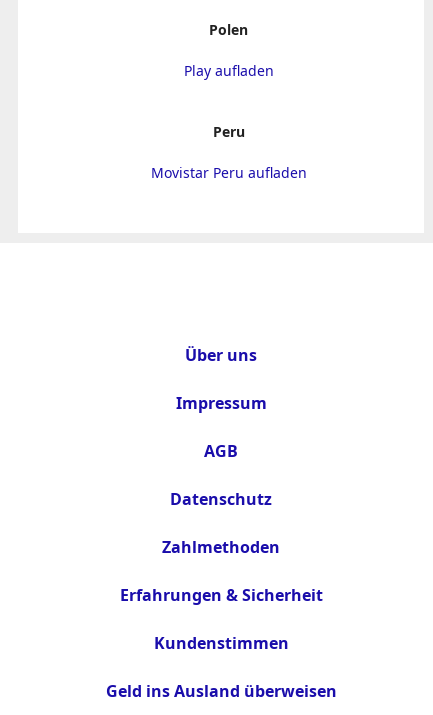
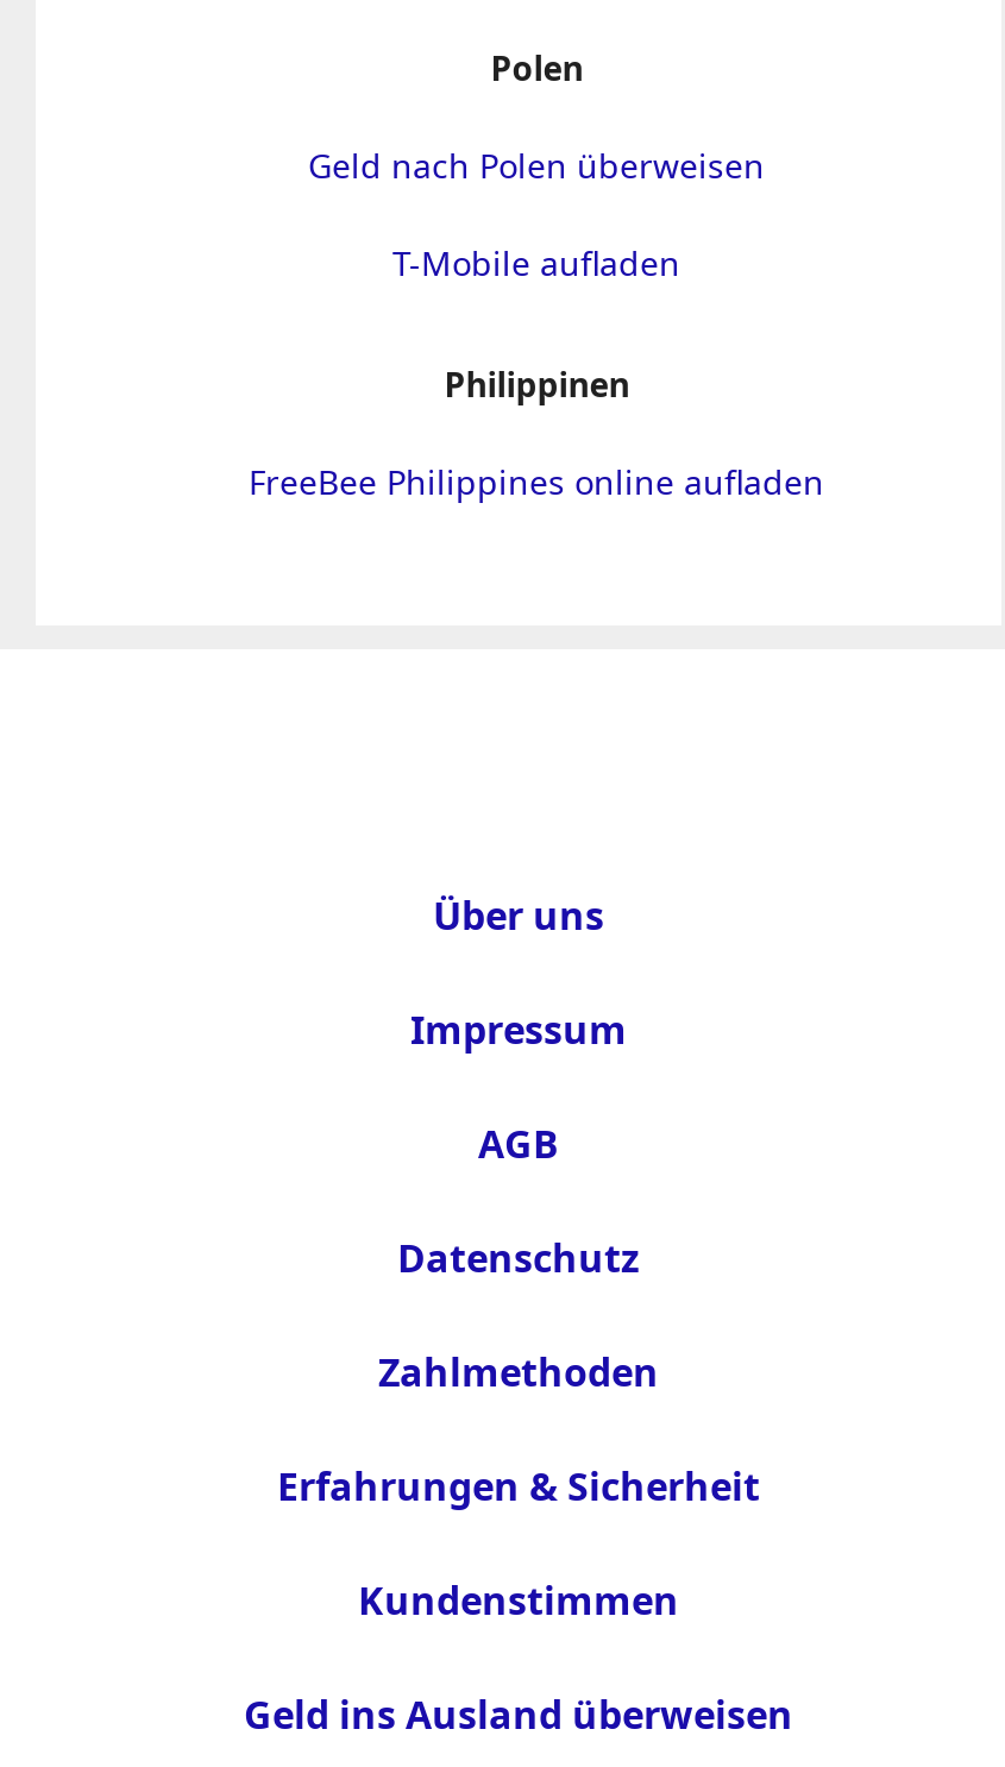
- Play aufladen
- Peru
- Movistar Peru aufladen
+ Geld nach Polen überweisen
+ T-Mobile aufladen
+ Philippinen
+ FreeBee Philippines online aufladen
